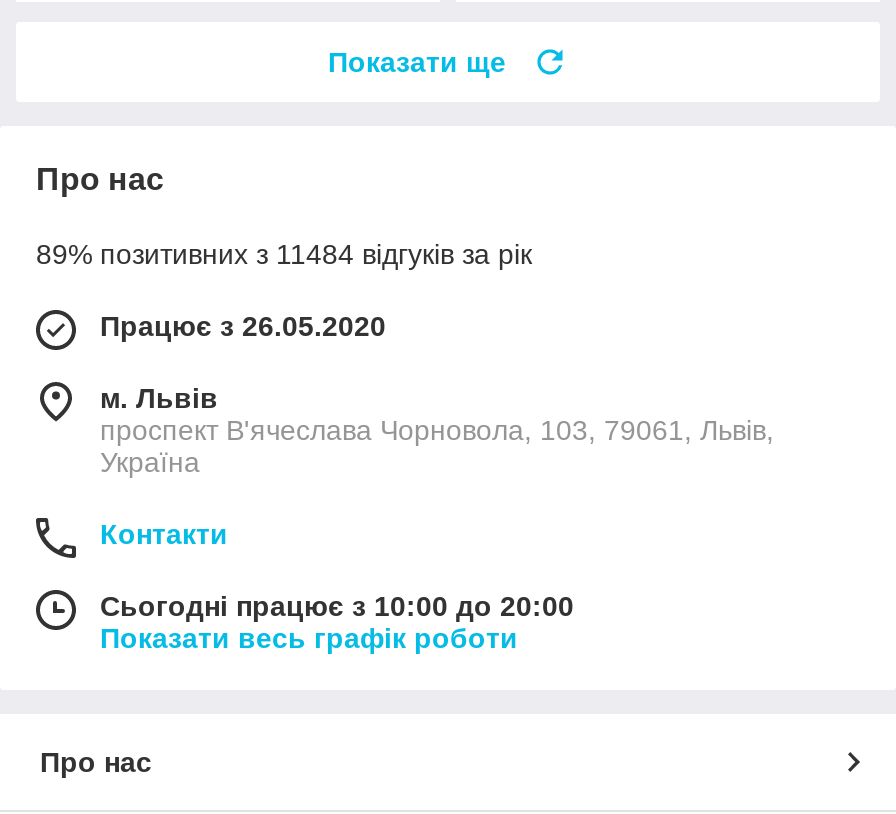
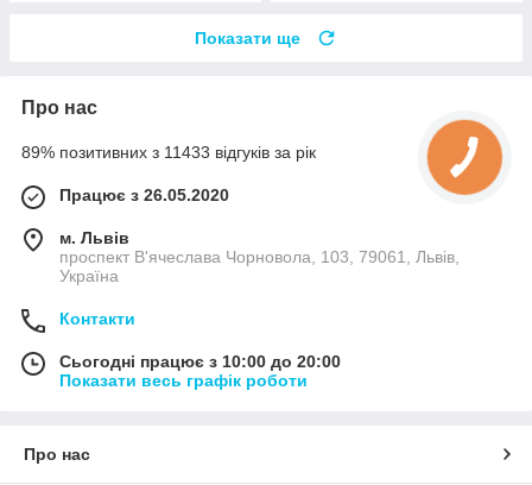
+ [image]

- 89% позитивних з 11484 відгуків за рік
+ 89% позитивних з 11433 відгуків за рік
